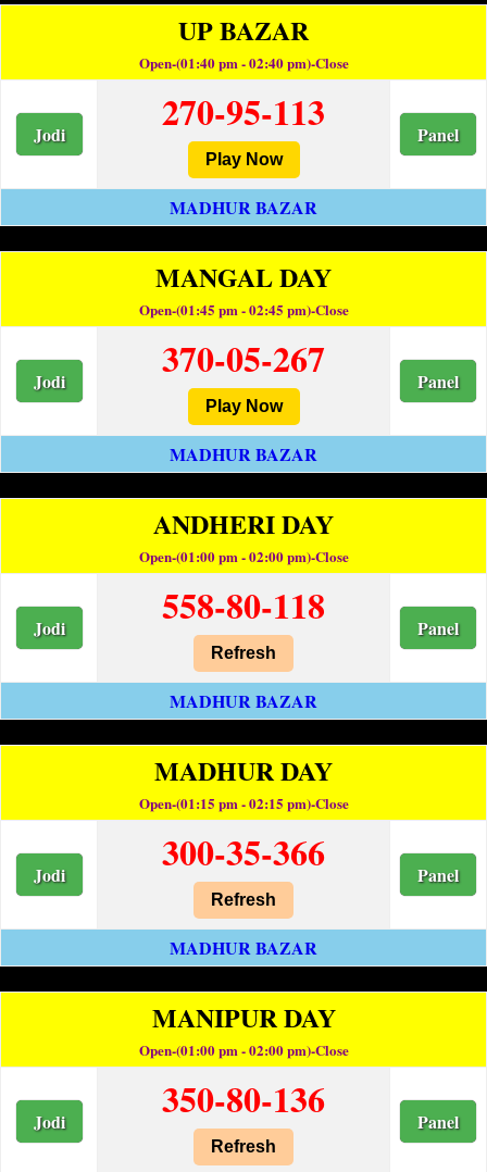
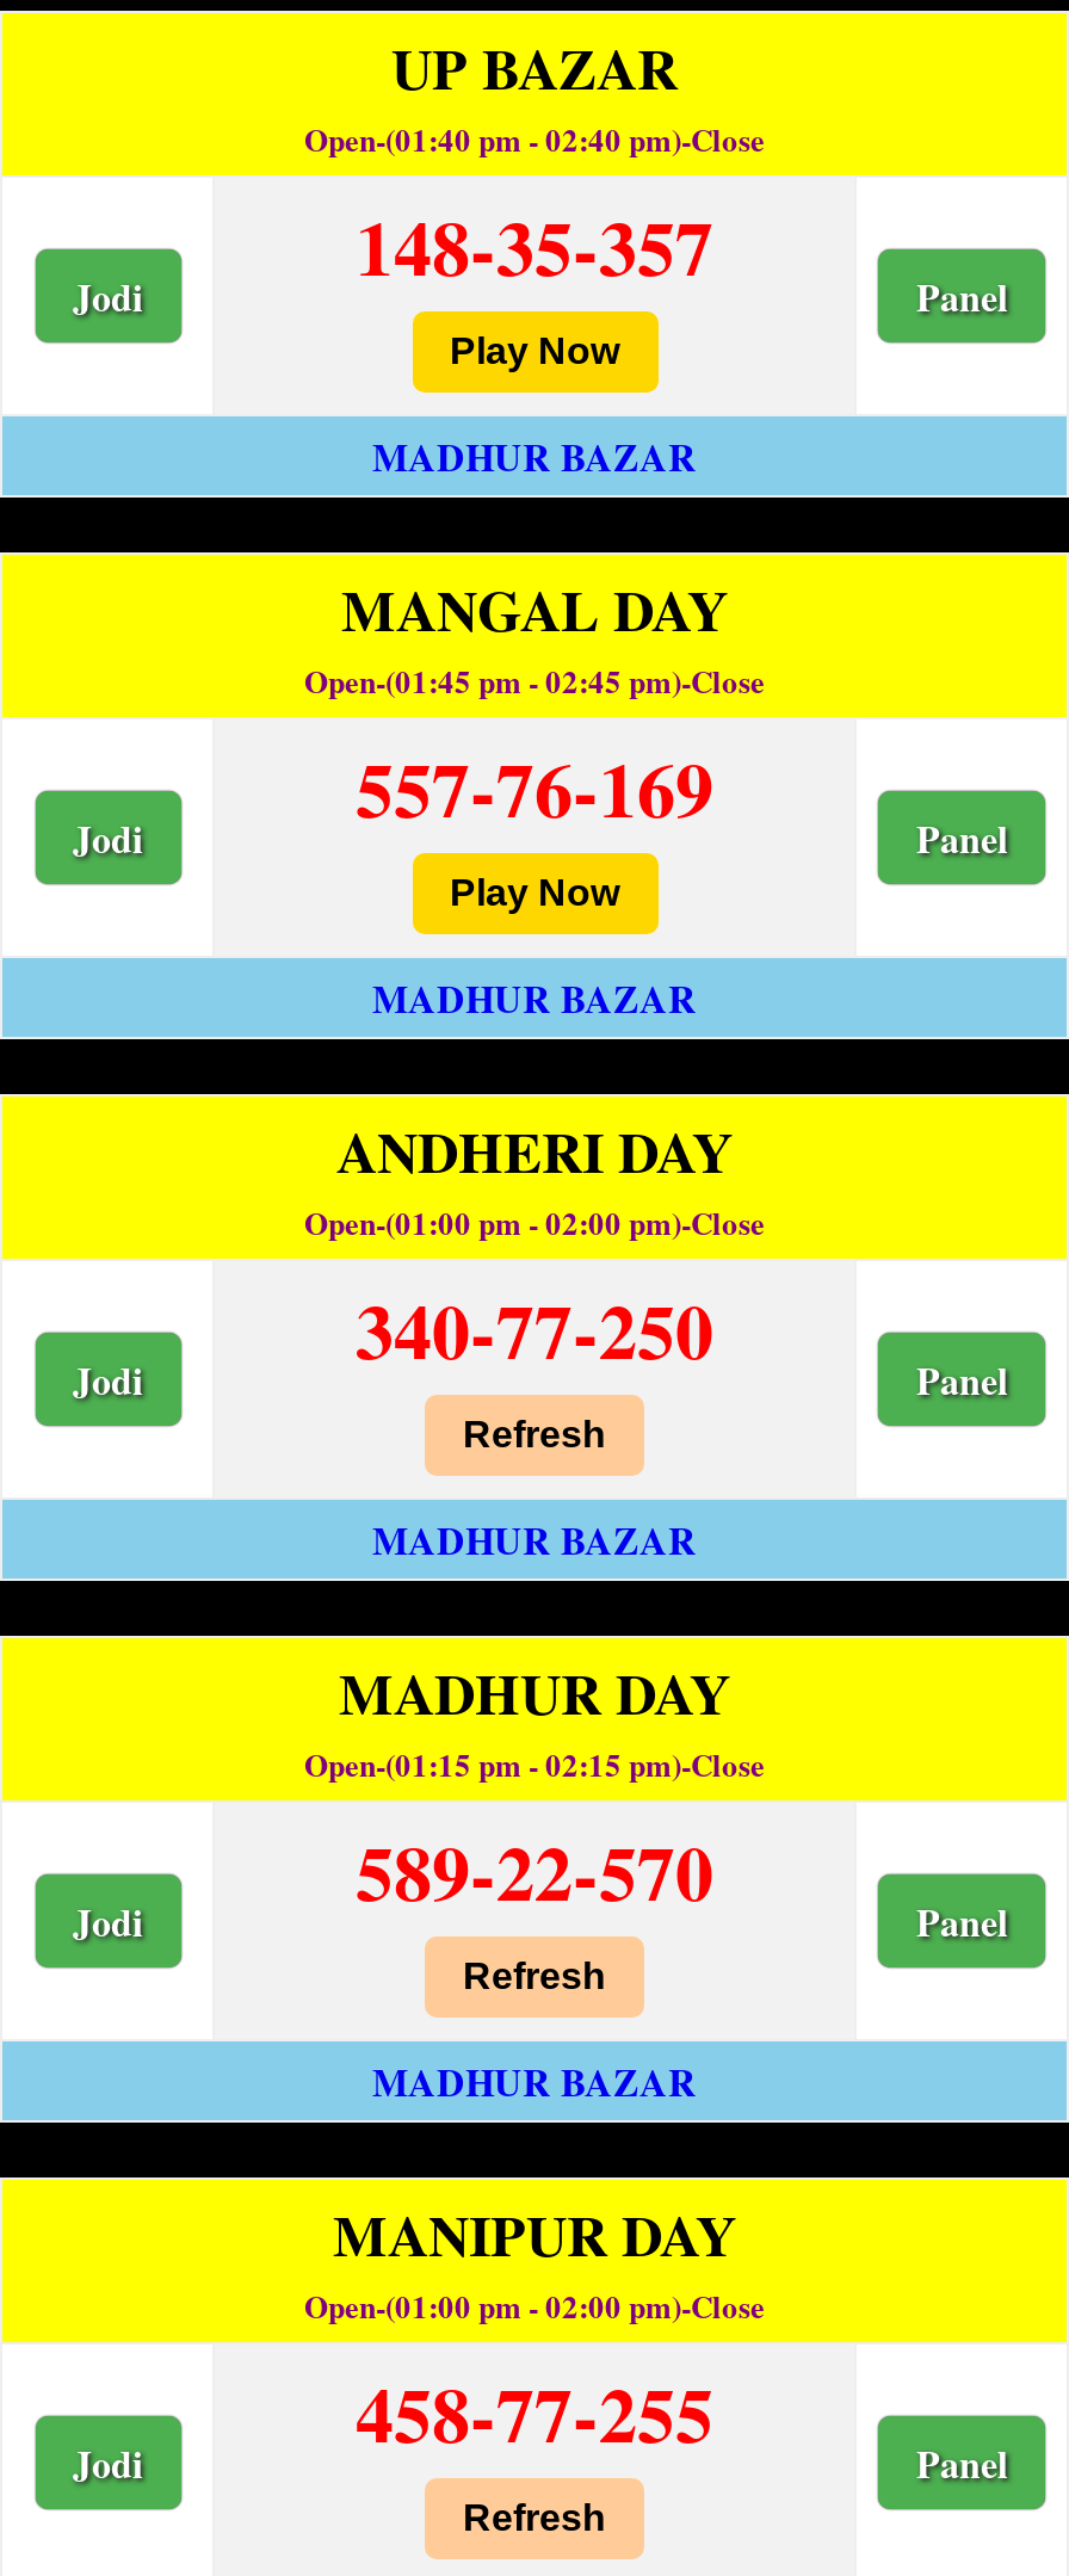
- 270-95-113
+ 148-35-357

- 370-05-267
+ 557-76-169

- 558-80-118
+ 340-77-250

- 300-35-366
+ 589-22-570

- 350-80-136
+ 458-77-255
